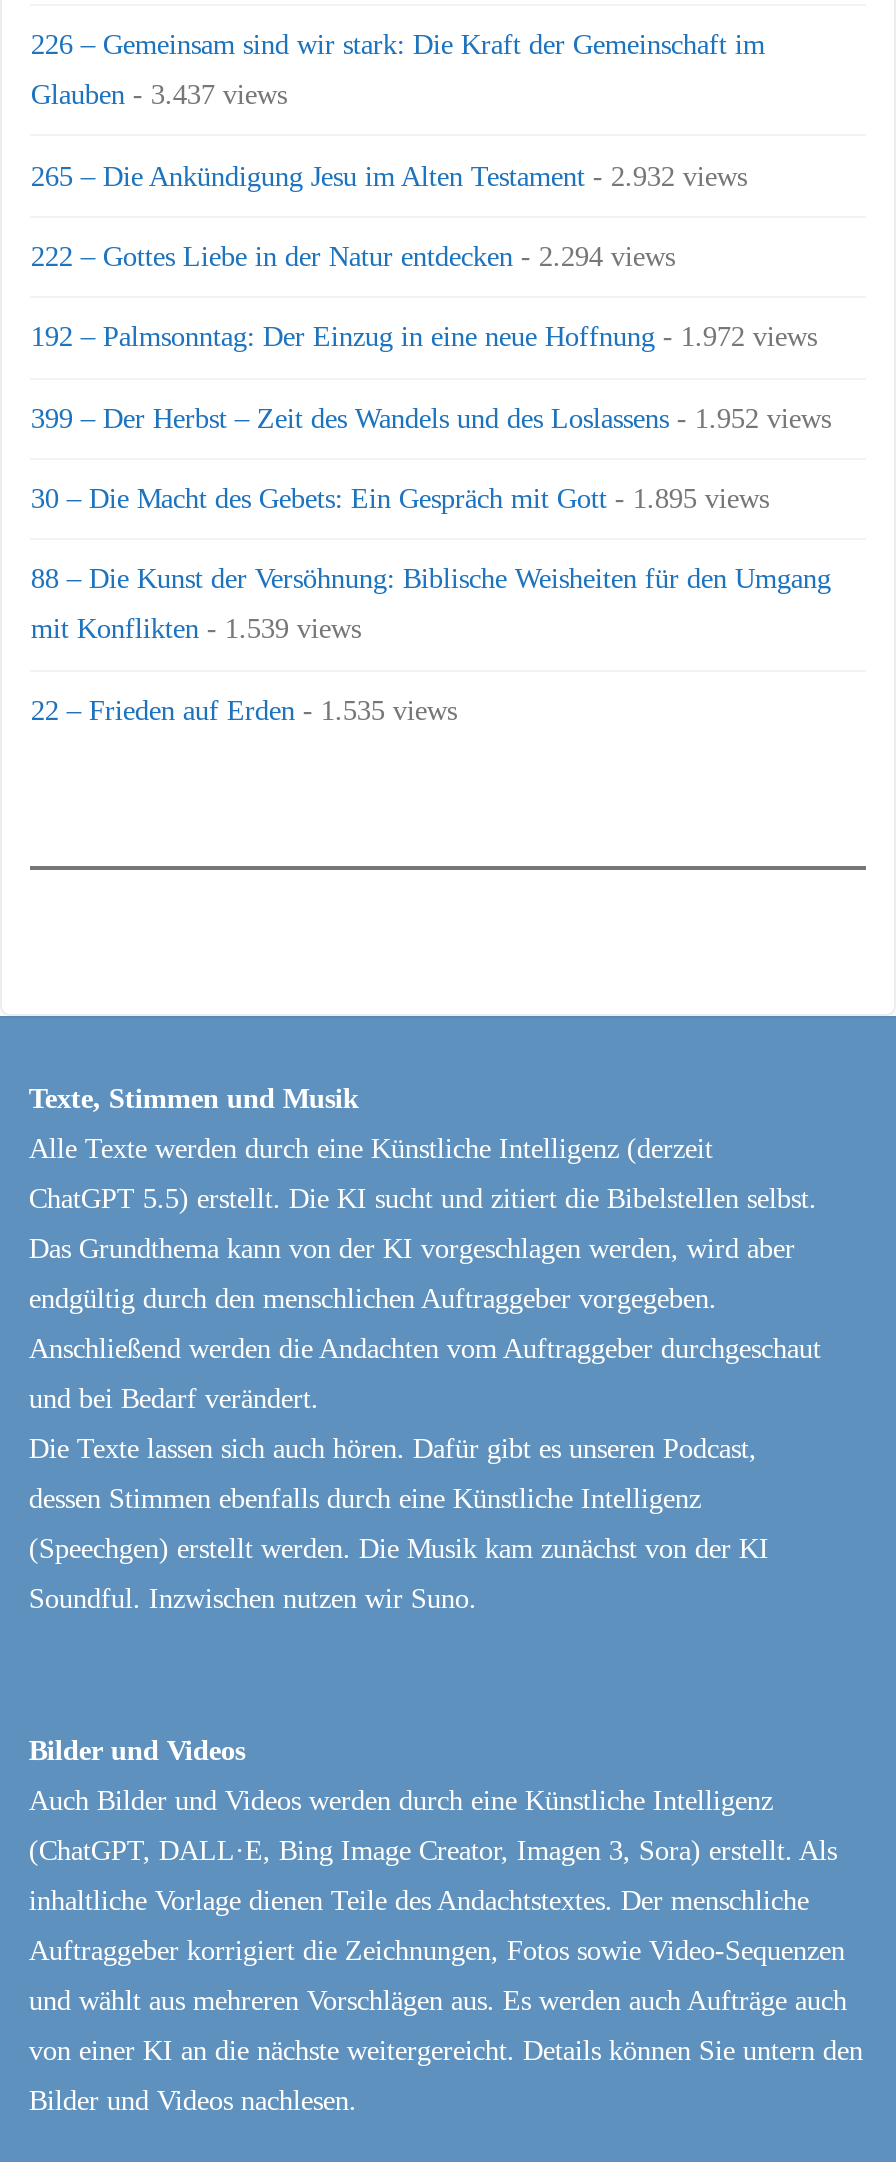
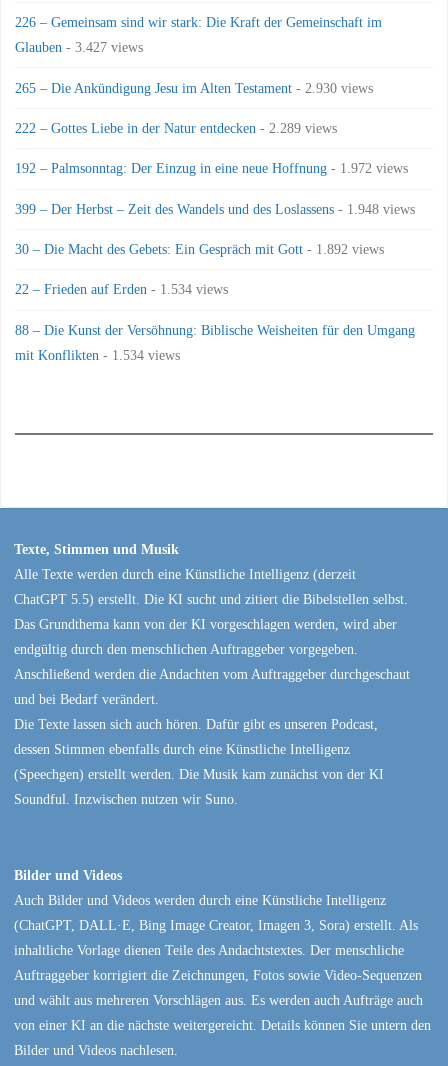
- Glauben - 3.437 views
+ Glauben - 3.427 views

- 265 – Die Ankündigung Jesu im Alten Testament - 2.932 views
+ 265 – Die Ankündigung Jesu im Alten Testament - 2.930 views

- 222 – Gottes Liebe in der Natur entdecken - 2.294 views
+ 222 – Gottes Liebe in der Natur entdecken - 2.289 views

- 399 – Der Herbst – Zeit des Wandels und des Loslassens - 1.952 views
- 30 – Die Macht des Gebets: Ein Gespräch mit Gott - 1.895 views
+ 399 – Der Herbst – Zeit des Wandels und des Loslassens - 1.948 views
+ 30 – Die Macht des Gebets: Ein Gespräch mit Gott - 1.892 views
+ 22 – Frieden auf Erden - 1.534 views

moved down: 88 – Die Kunst der Versöhnung: Biblische Weisheiten für den Umgang

- mit Konflikten - 1.539 views
- 22 – Frieden auf Erden - 1.535 views
+ mit Konflikten - 1.534 views
